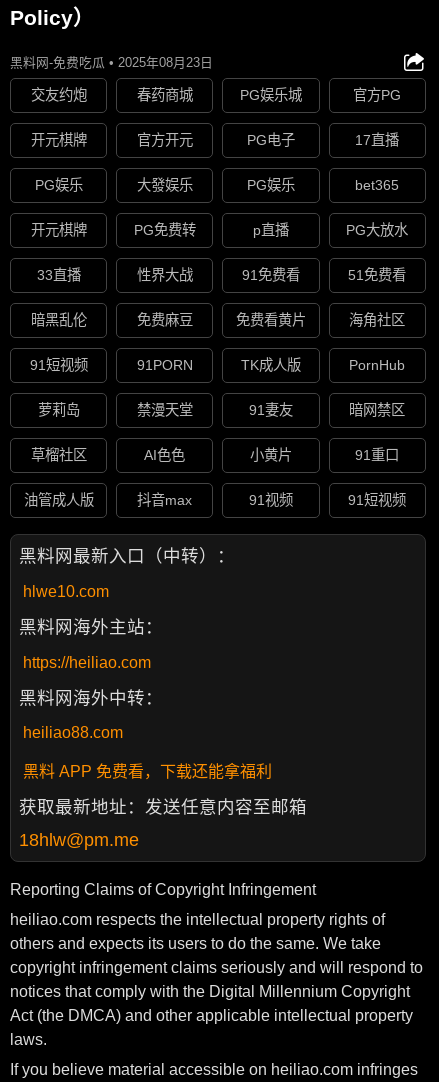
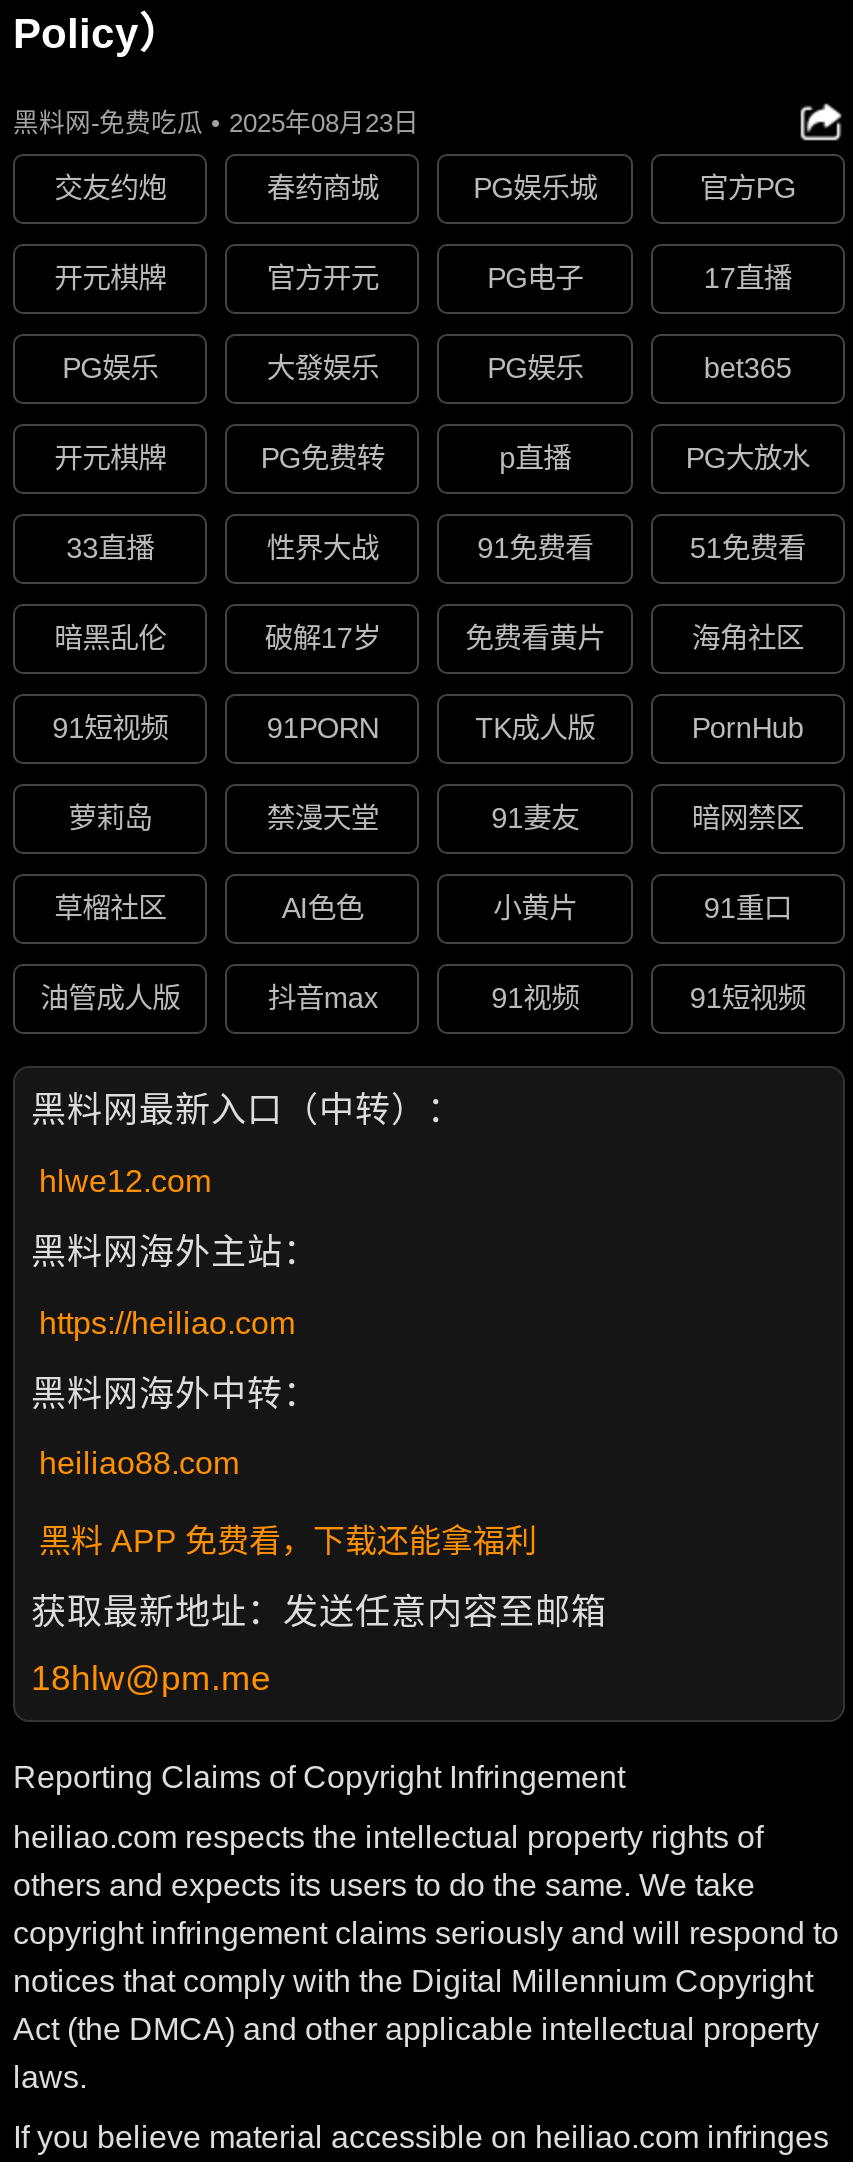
- 免费麻豆
+ 破解17岁

- hlwe10.com
+ hlwe12.com
